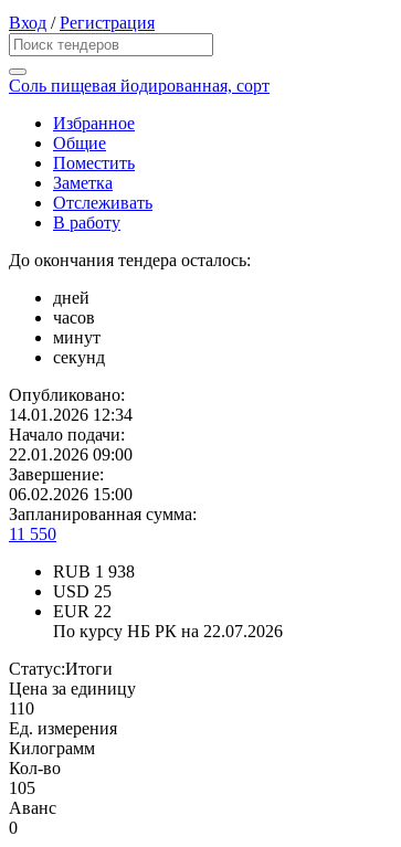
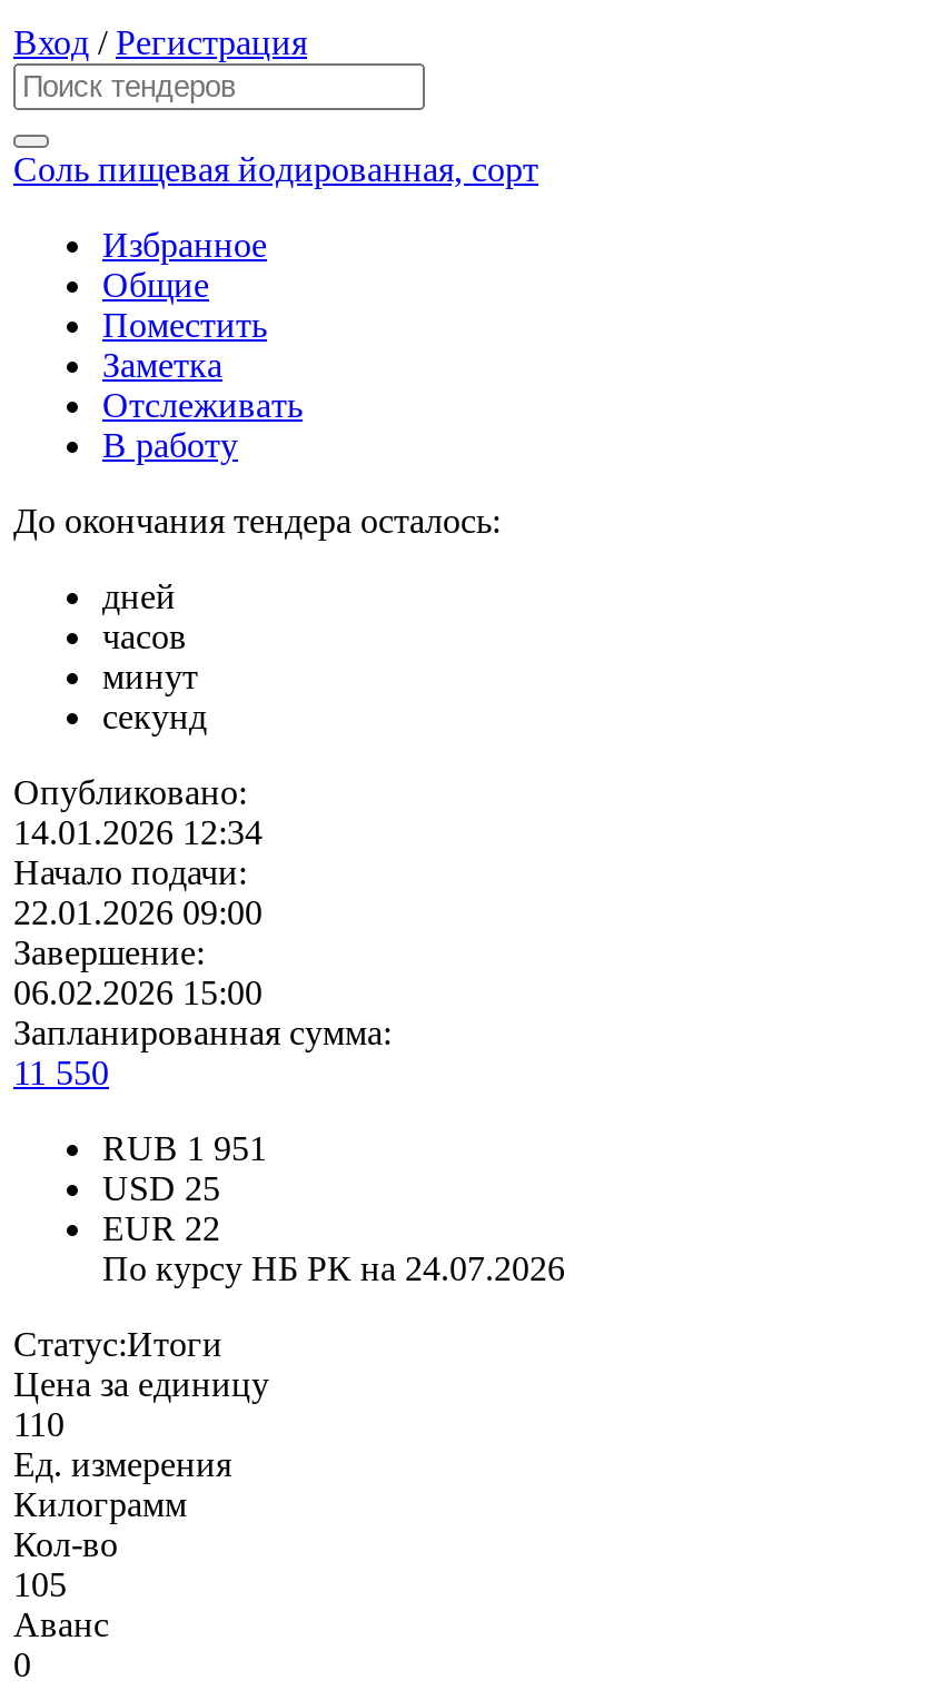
- RUB 1 938
+ RUB 1 951

- По курсу НБ РК на 22.07.2026
+ По курсу НБ РК на 24.07.2026
